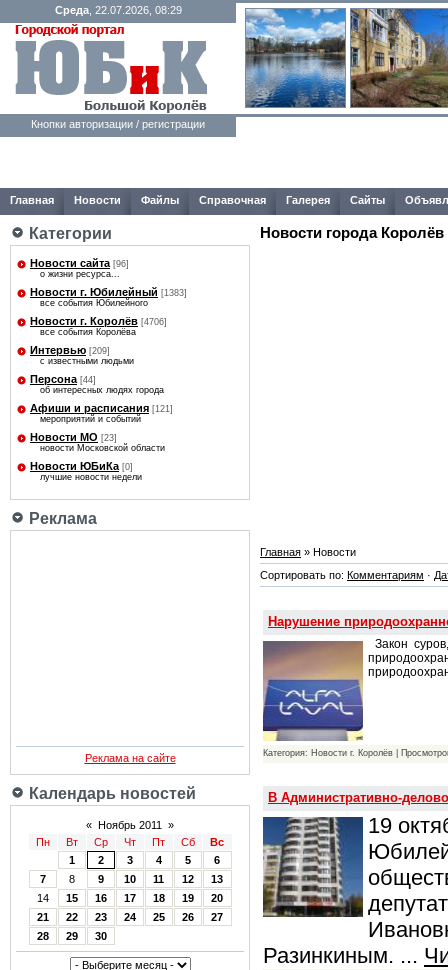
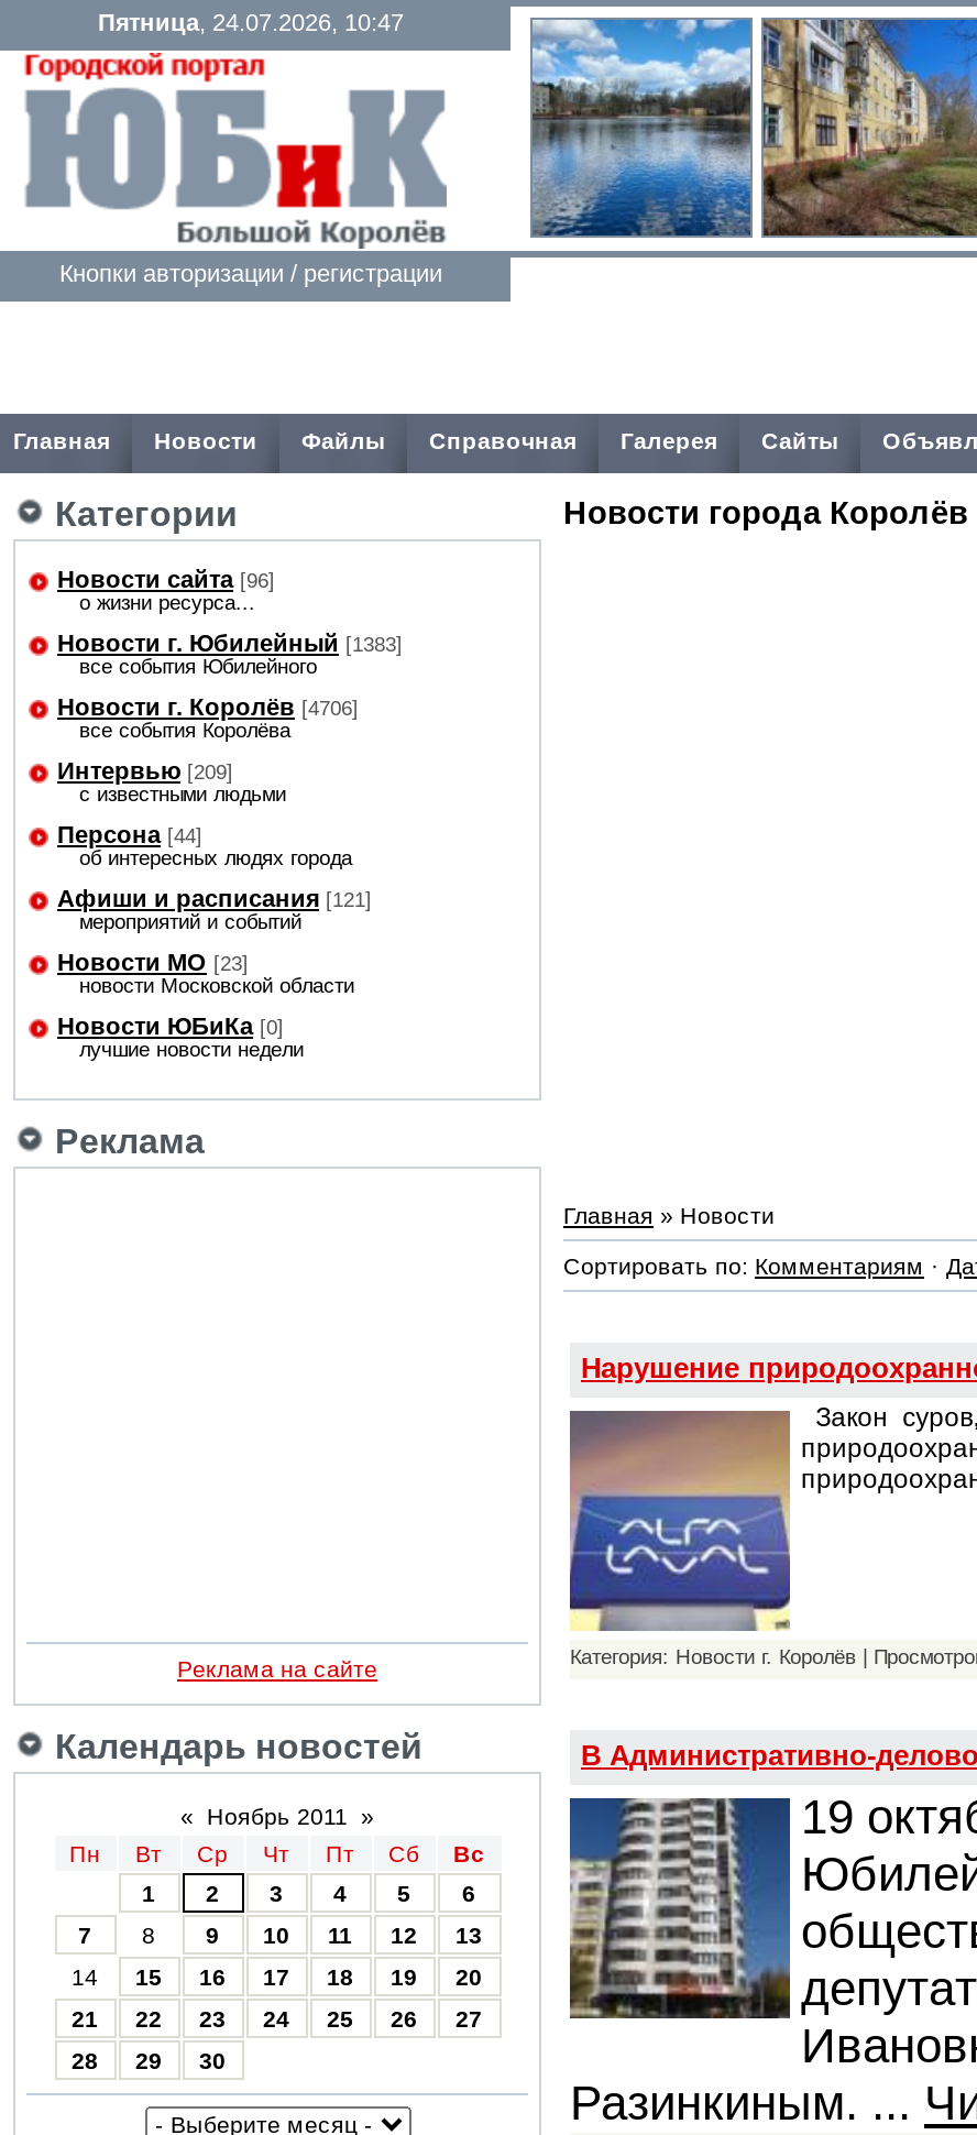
- Среда, 22.07.2026, 08:29
+ Пятница, 24.07.2026, 10:47
